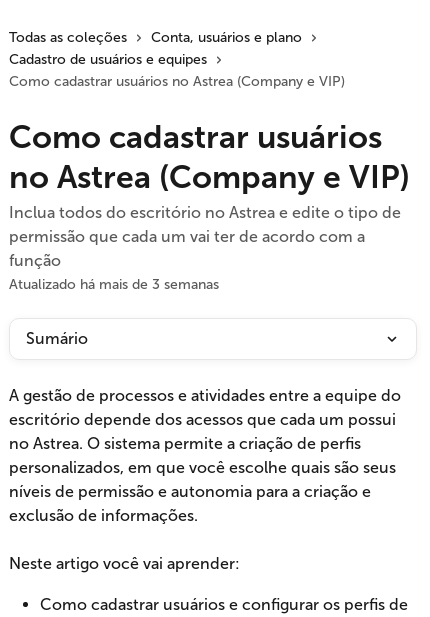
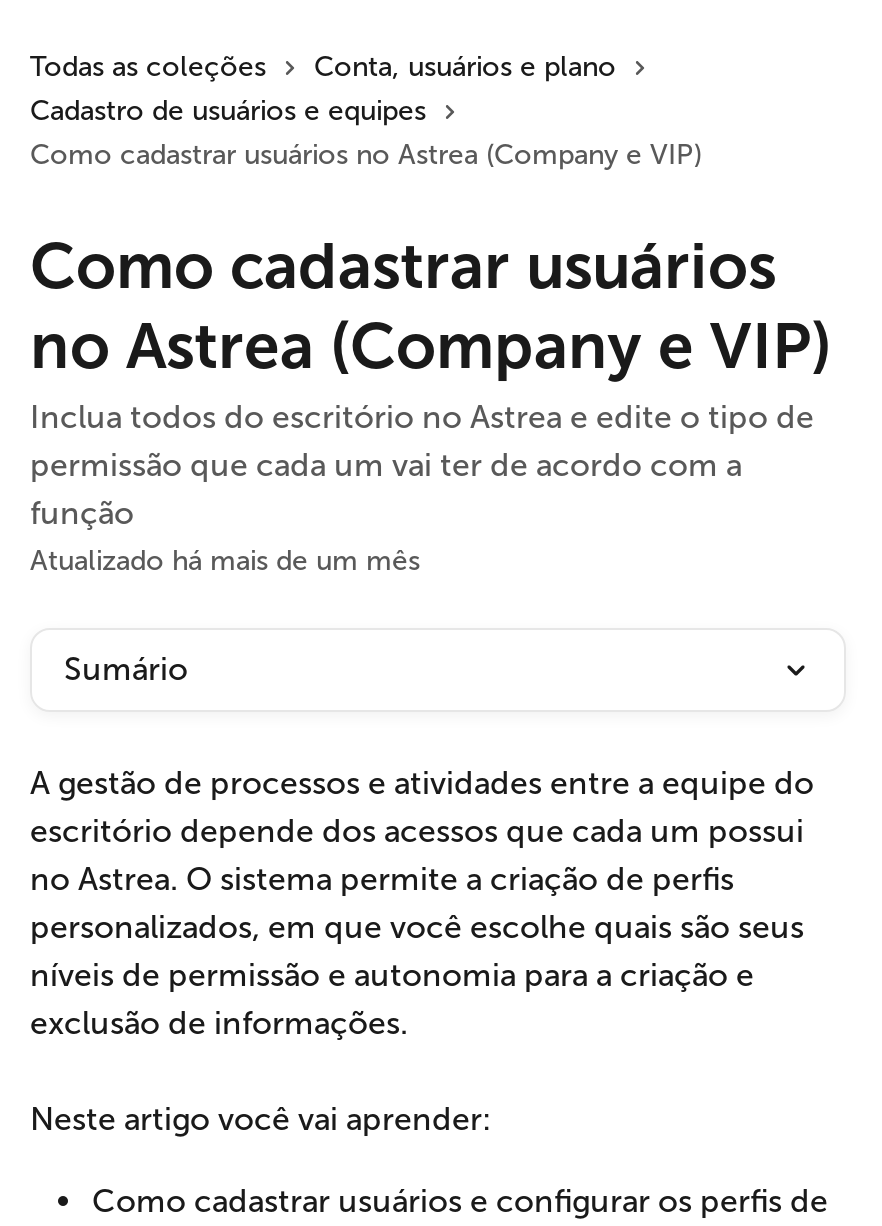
- Atualizado há mais de 3 semanas
+ Atualizado há mais de um mês
